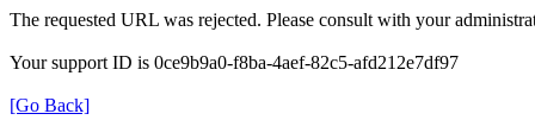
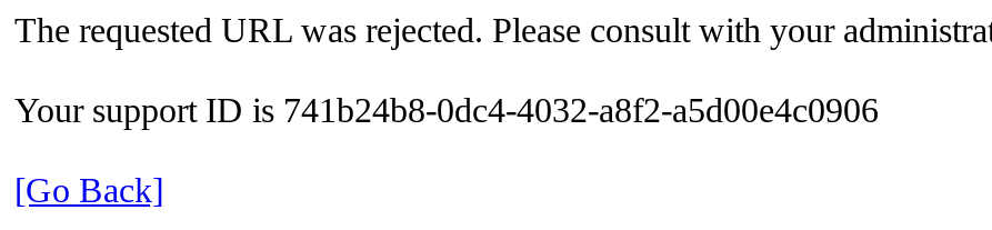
- Your support ID is 0ce9b9a0-f8ba-4aef-82c5-afd212e7df97
+ Your support ID is 741b24b8-0dc4-4032-a8f2-a5d00e4c0906
